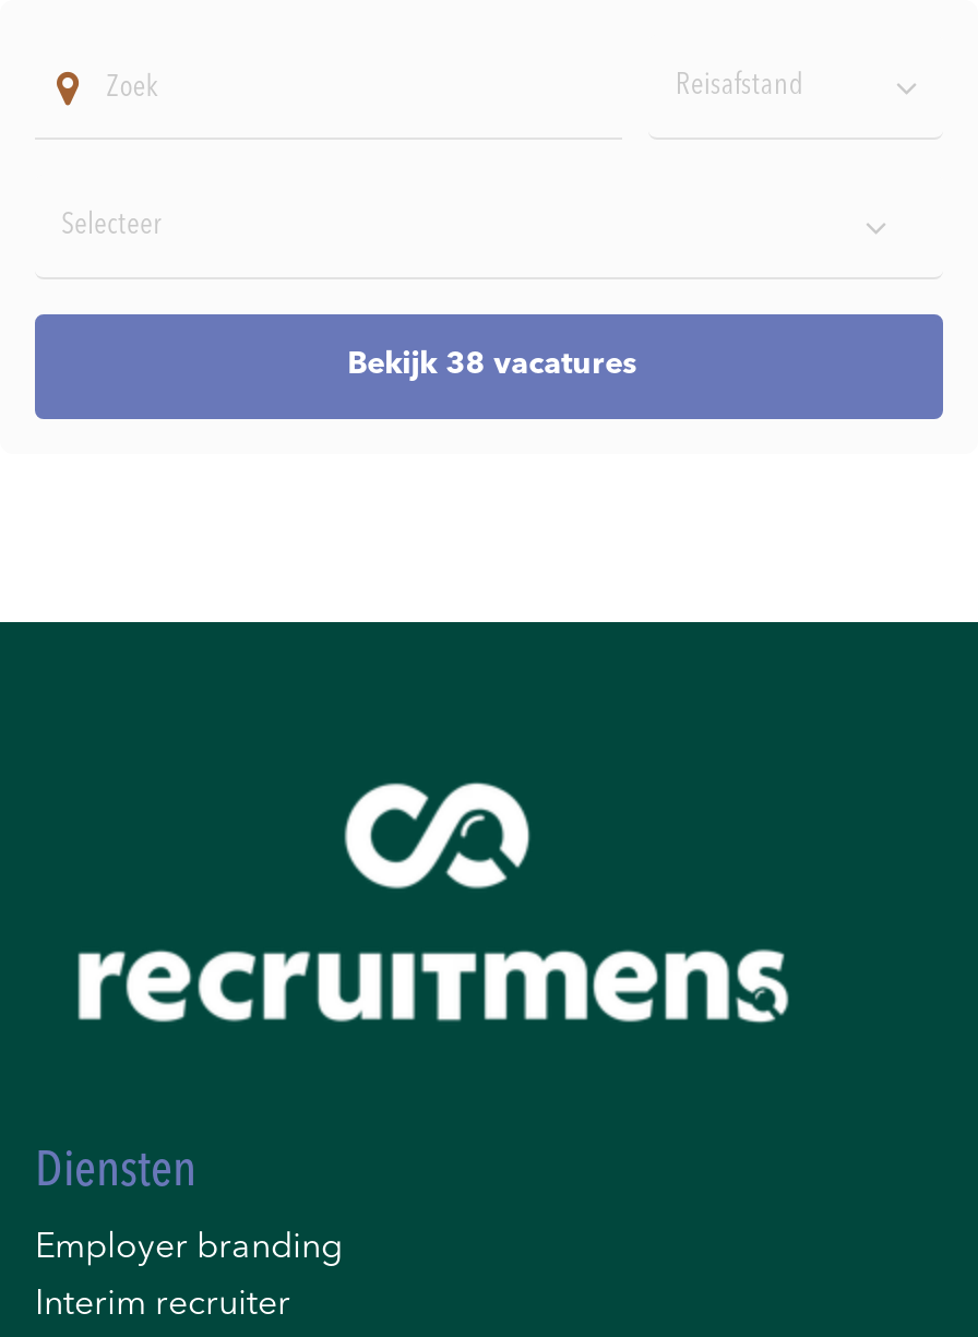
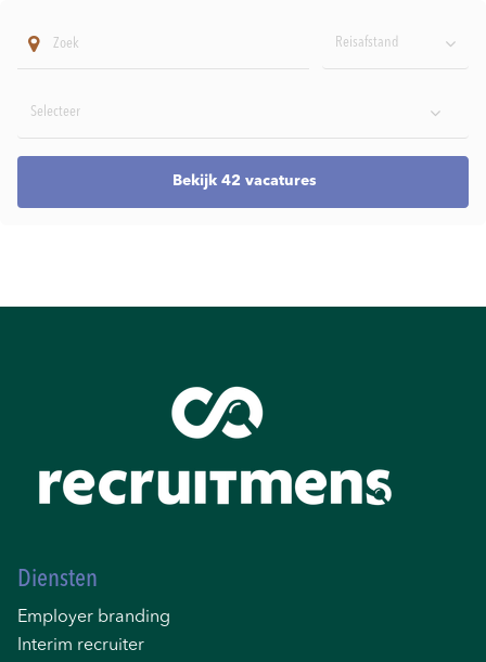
- Bekijk 38 vacatures
+ Bekijk 42 vacatures
